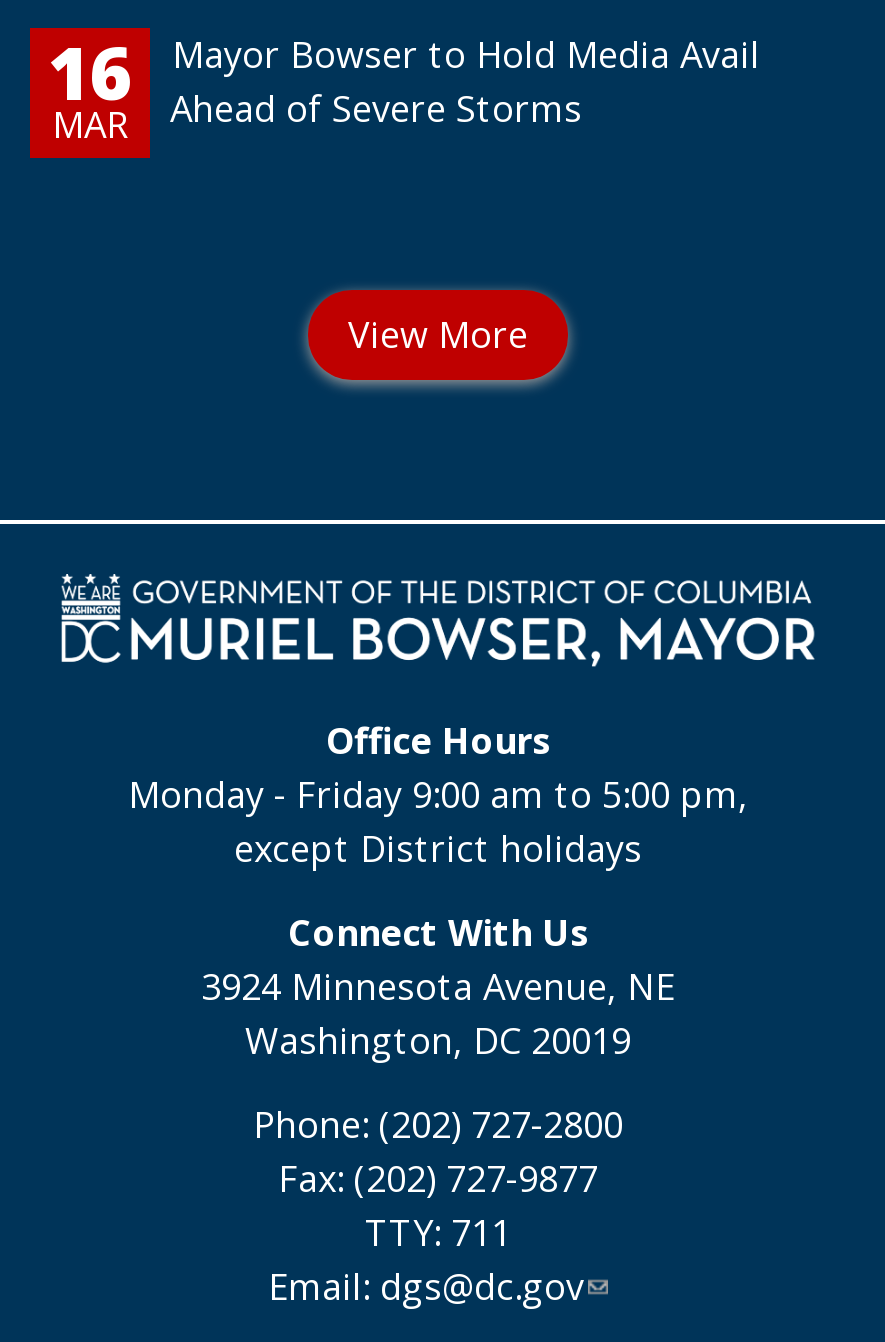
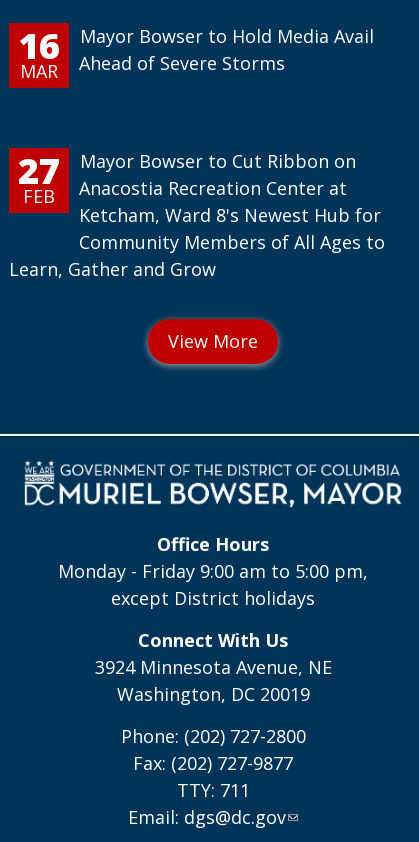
+ Mayor Bowser to Cut Ribbon on
+ Anacostia Recreation Center at
+ Ketcham, Ward 8's Newest Hub for
+ Community Members of All Ages to
+ Learn, Gather and Grow

+ 27
+ FEB
